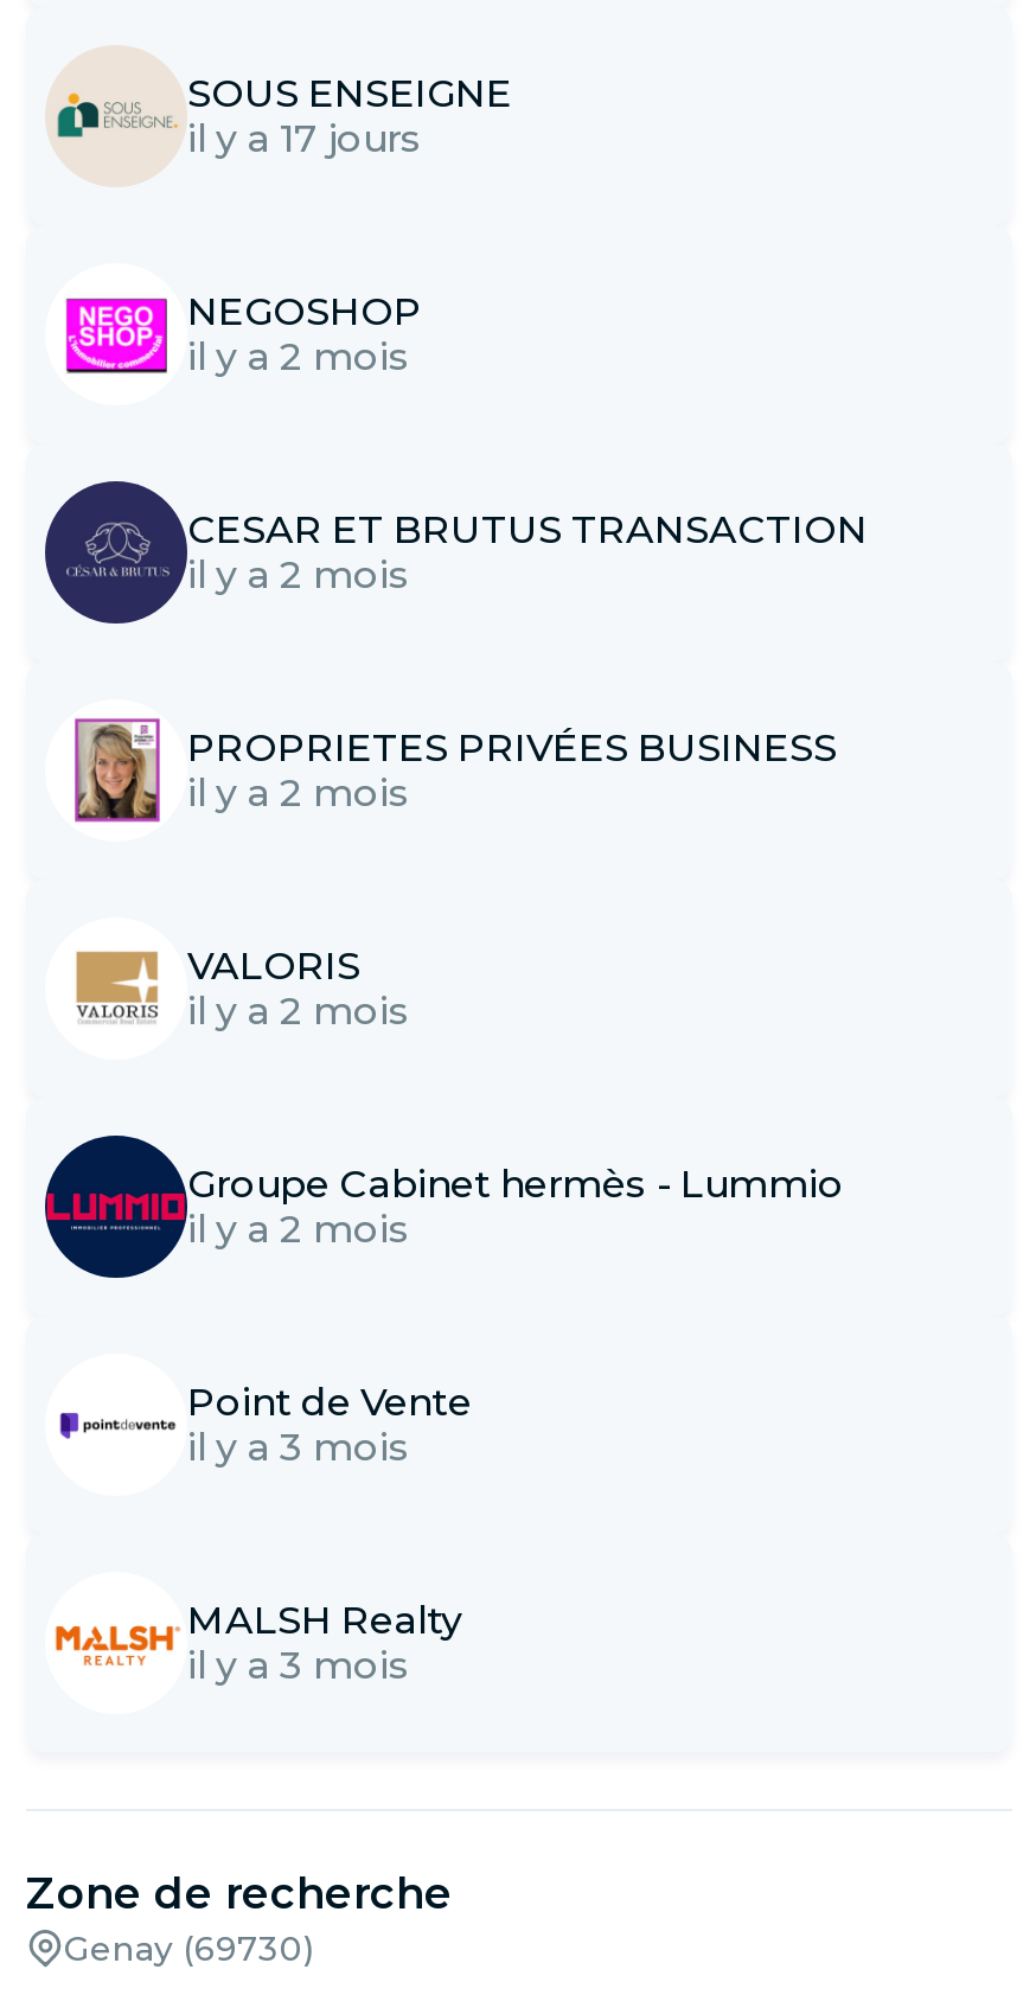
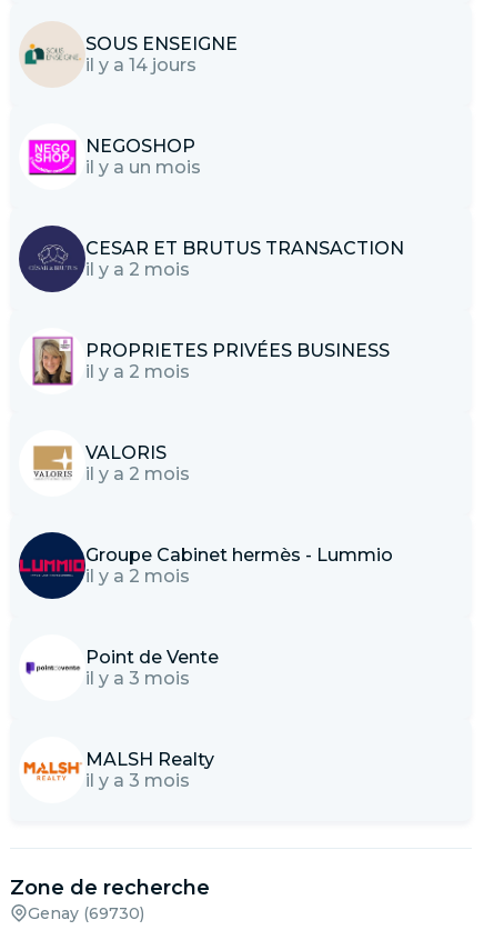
- il y a 17 jours
+ il y a 14 jours

- il y a 2 mois
+ il y a un mois
